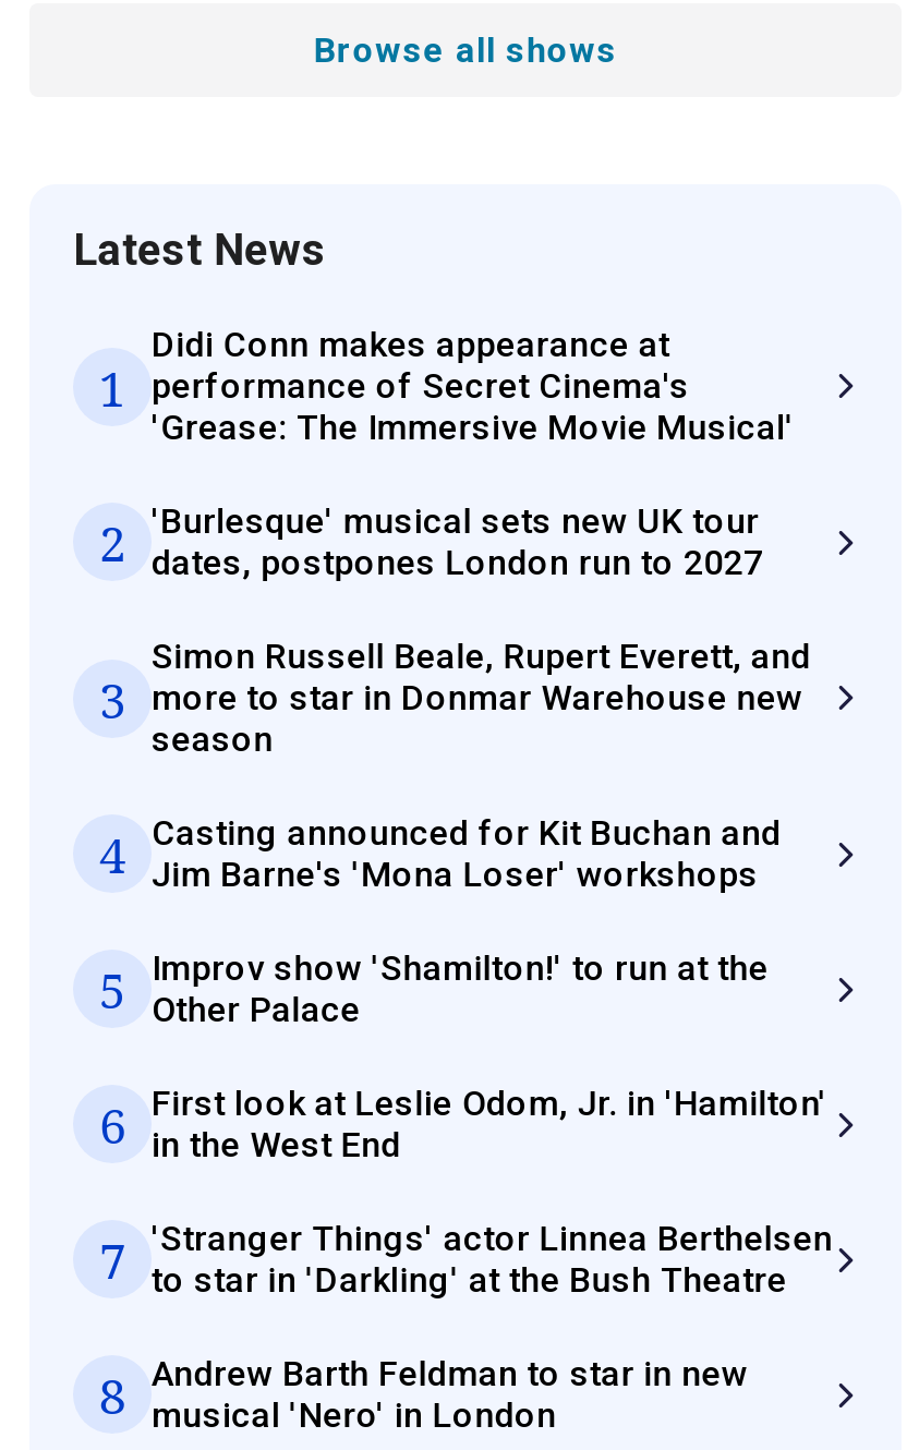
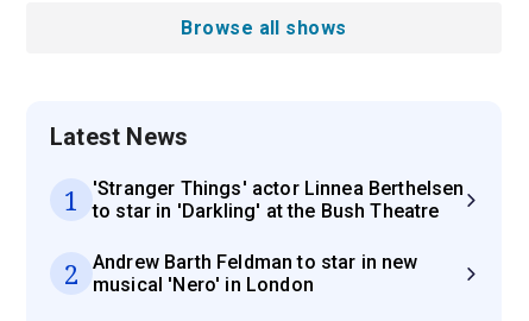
- Didi Conn makes appearance at
- performance of Secret Cinema's
- 'Grease: The Immersive Movie Musical'
- 2
- 'Burlesque' musical sets new UK tour
- dates, postpones London run to 2027
- 3

- Simon Russell Beale, Rupert Everett, and
- more to star in Donmar Warehouse new
- season
- 4
- Casting announced for Kit Buchan and
- Jim Barne's 'Mona Loser' workshops
- 5
- Improv show 'Shamilton!' to run at the
- Other Palace
- 6
- First look at Leslie Odom, Jr. in 'Hamilton'
- in the West End
- 7

- 8 Andrew Barth Feldman to star in new musical 'Nero' in London
+ 2 Andrew Barth Feldman to star in new musical 'Nero' in London
